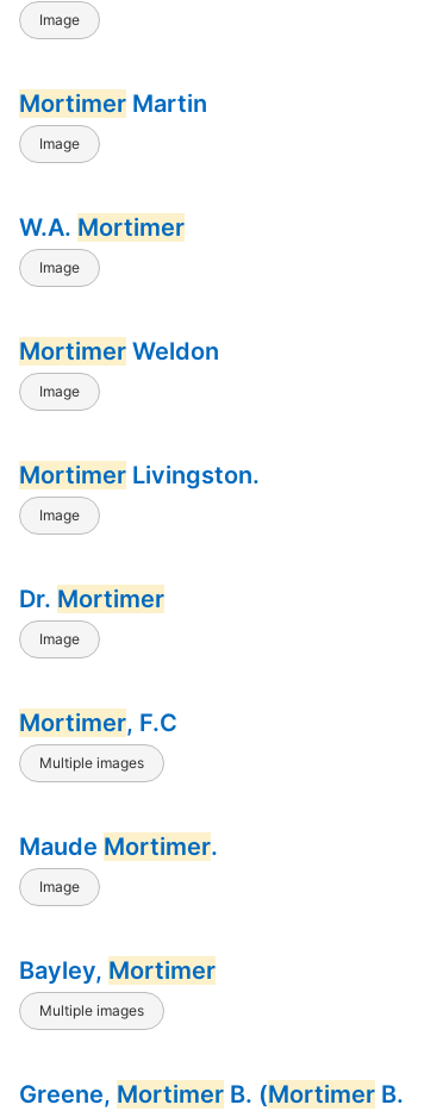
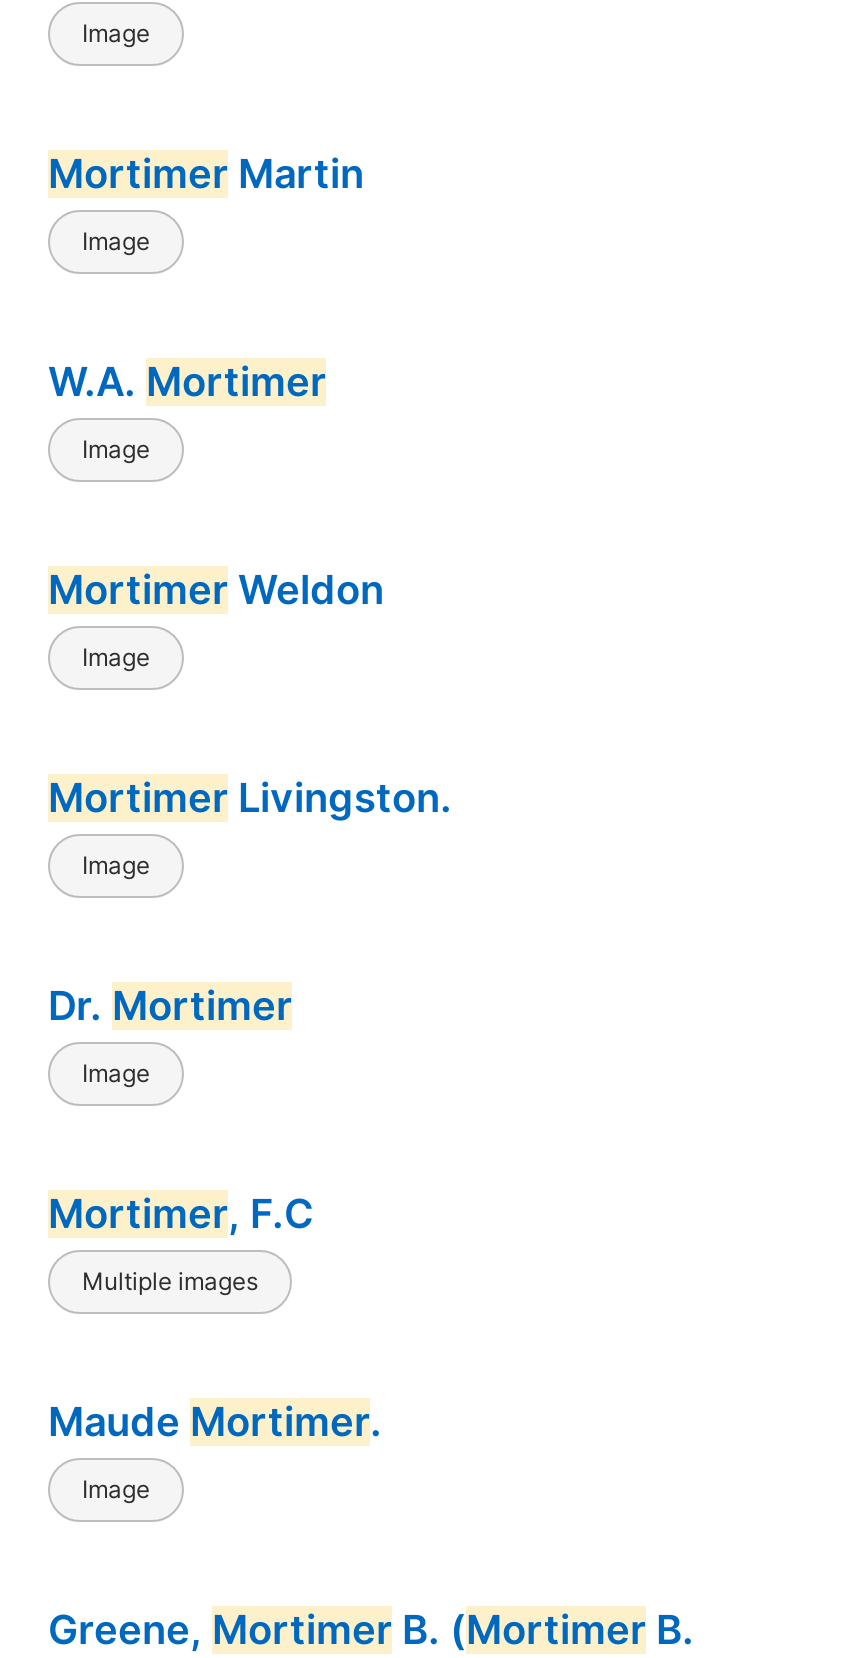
- Bayley, Mortimer
- Multiple images
